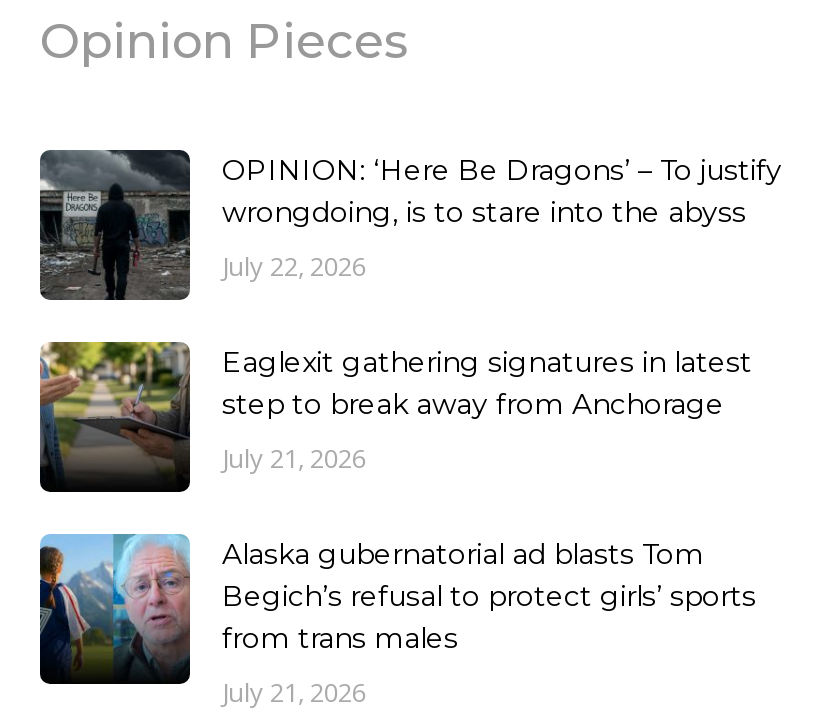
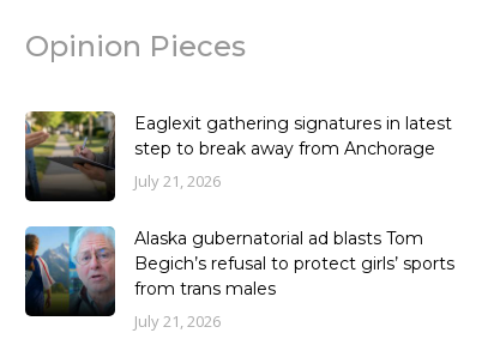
- [image]
- OPINION: ‘Here Be Dragons’ – To justify
- wrongdoing, is to stare into the abyss
- July 22, 2026
